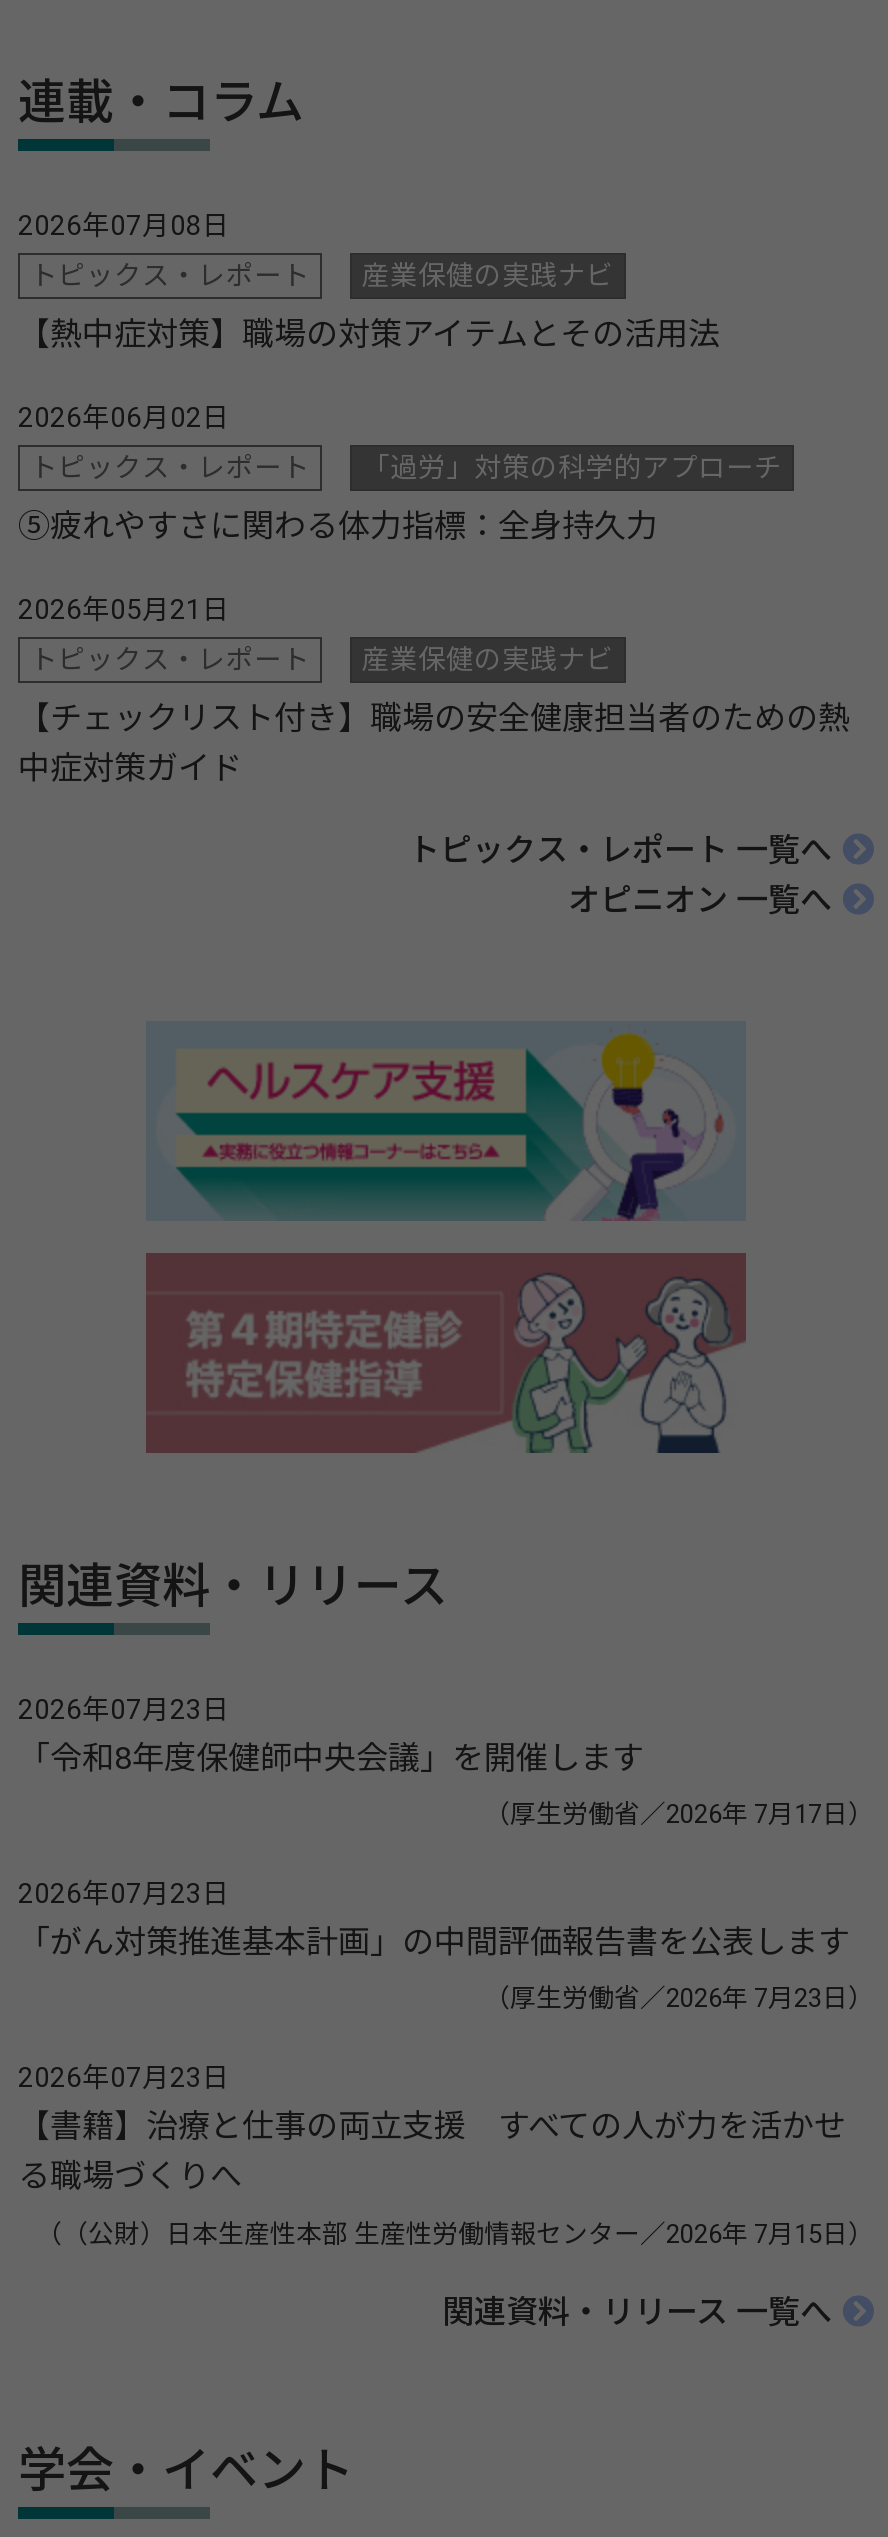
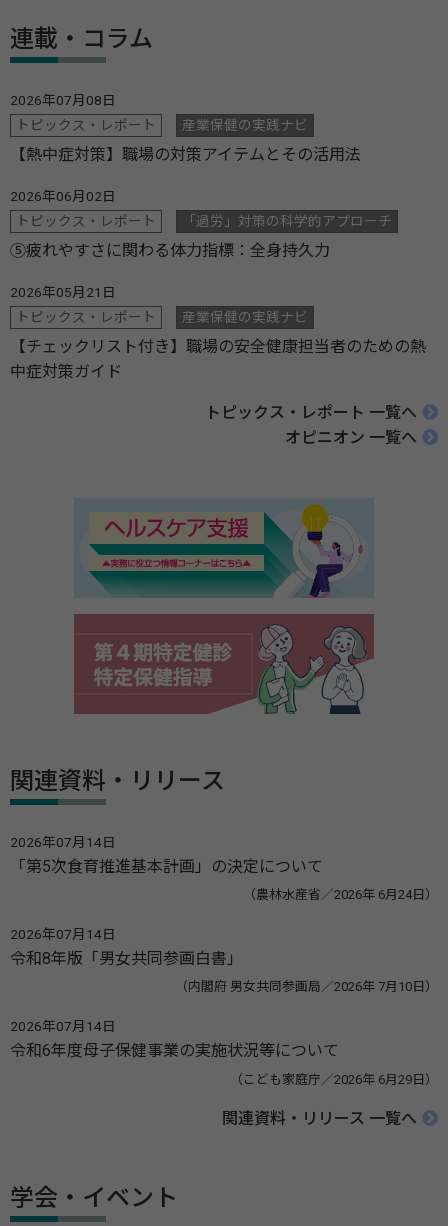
- 2026年07月23日
- 「令和8年度保健師中央会議」を開催します
+ 2026年07月14日
+ 「第5次食育推進基本計画」の決定について

- （厚生労働省／2026年 7月17日）
+ （農林水産省／2026年 6月24日）

- 2026年07月23日
- 「がん対策推進基本計画」の中間評価報告書を公表します
+ 2026年07月14日
+ 令和8年版「男女共同参画白書」

- （厚生労働省／2026年 7月23日）
+ （内閣府 男女共同参画局／2026年 7月10日）

- 2026年07月23日
- 【書籍】治療と仕事の両立支援 すべての人が力を活かせ
- る職場づくりへ
+ 2026年07月14日
+ 令和6年度母子保健事業の実施状況等について

- （（公財）日本生産性本部 生産性労働情報センター／2026年 7月15日）
+ （こども家庭庁／2026年 6月29日）
